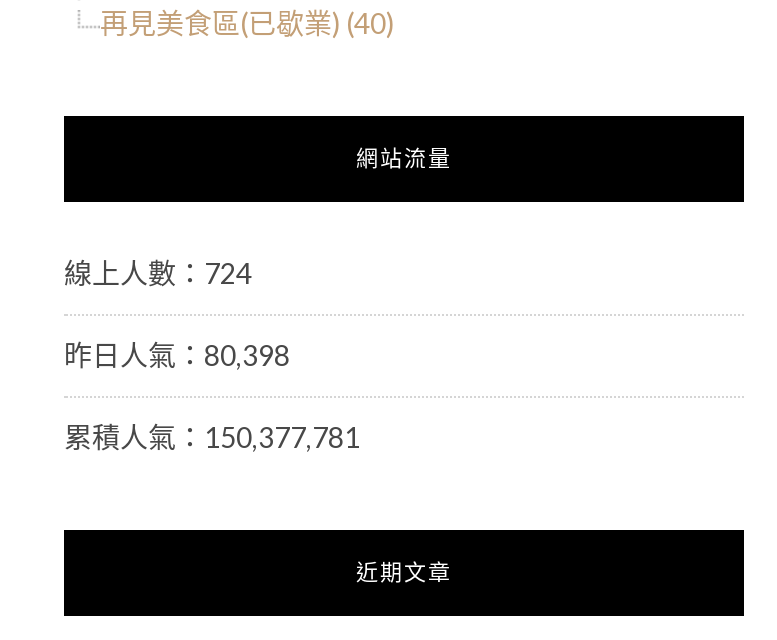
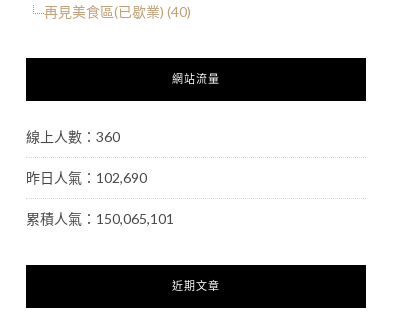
- 線上人數：724
+ 線上人數：360

- 昨日人氣：80,398
+ 昨日人氣：102,690

- 累積人氣：150,377,781
+ 累積人氣：150,065,101
